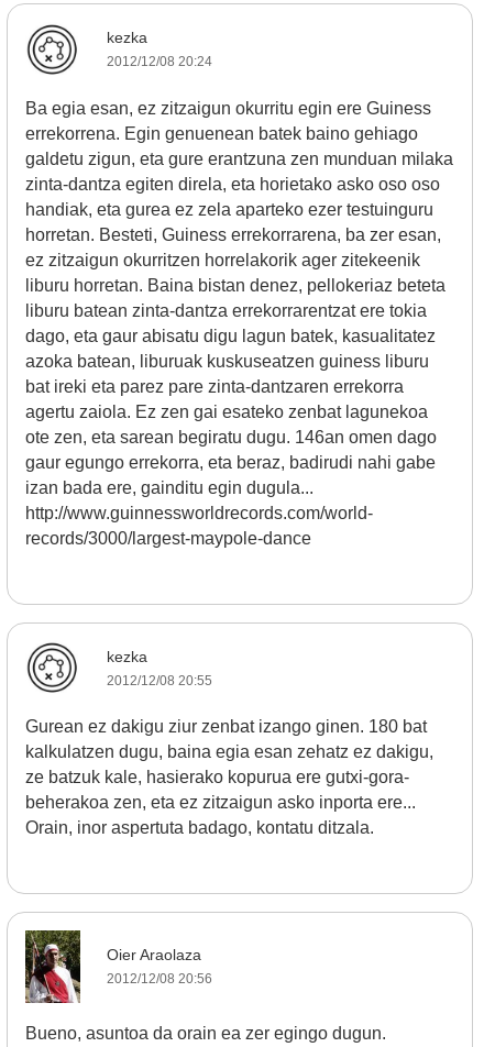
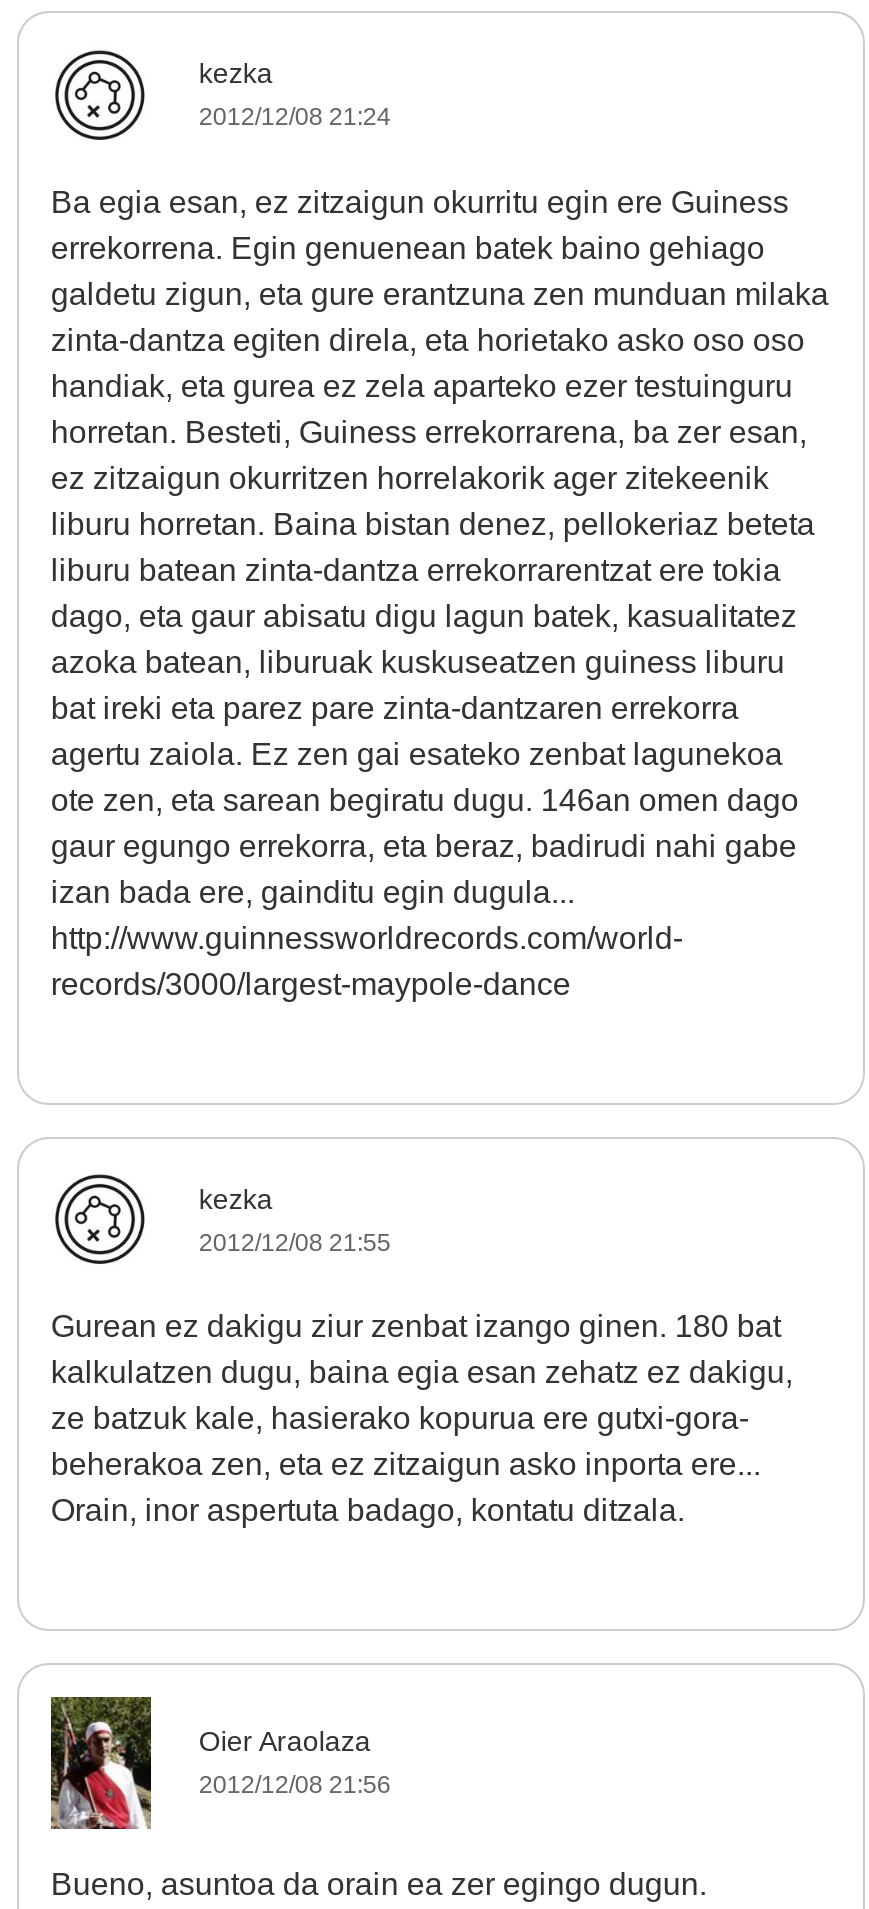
- 2012/12/08 20:24
+ 2012/12/08 21:24

- 2012/12/08 20:55
+ 2012/12/08 21:55

- 2012/12/08 20:56
+ 2012/12/08 21:56
